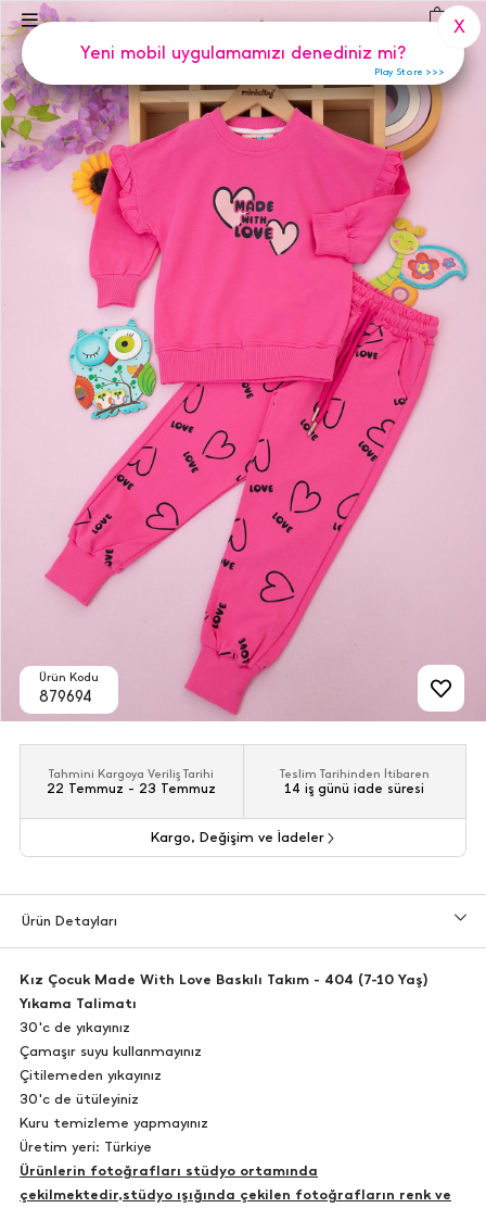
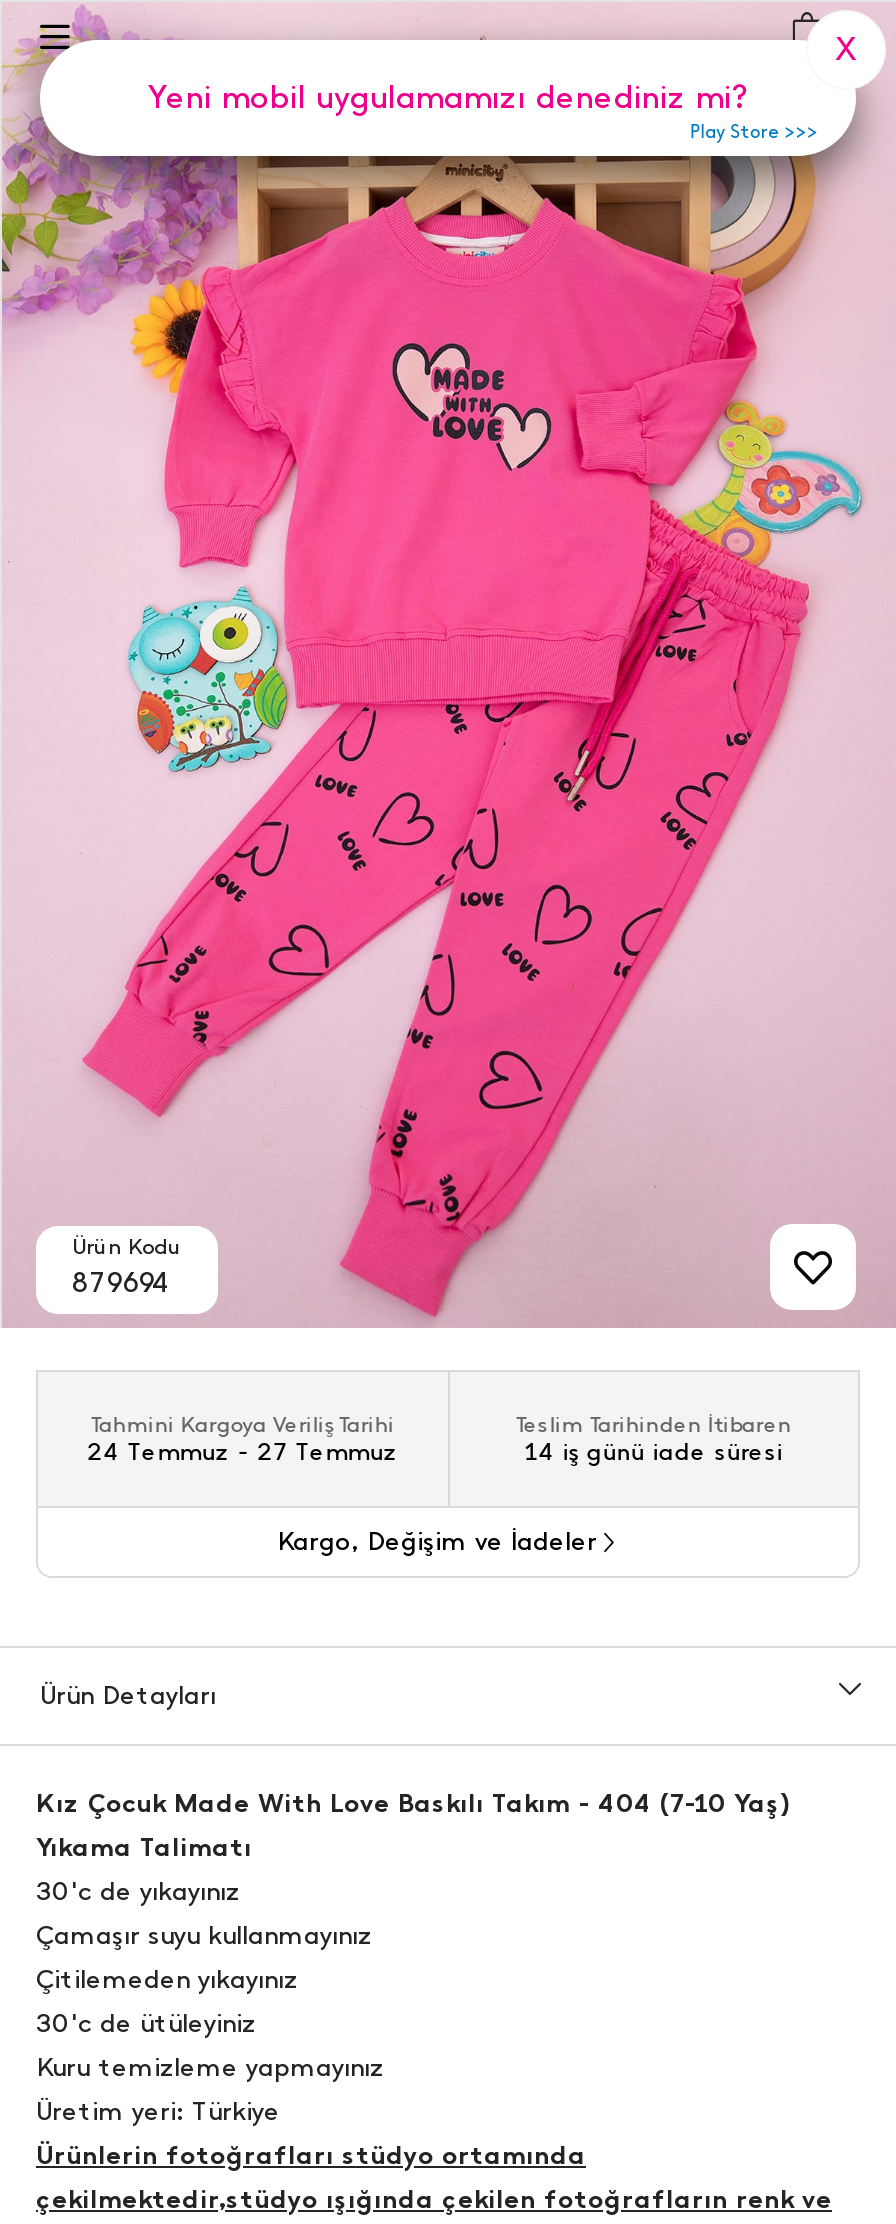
- 22 Temmuz - 23 Temmuz
+ 24 Temmuz - 27 Temmuz
